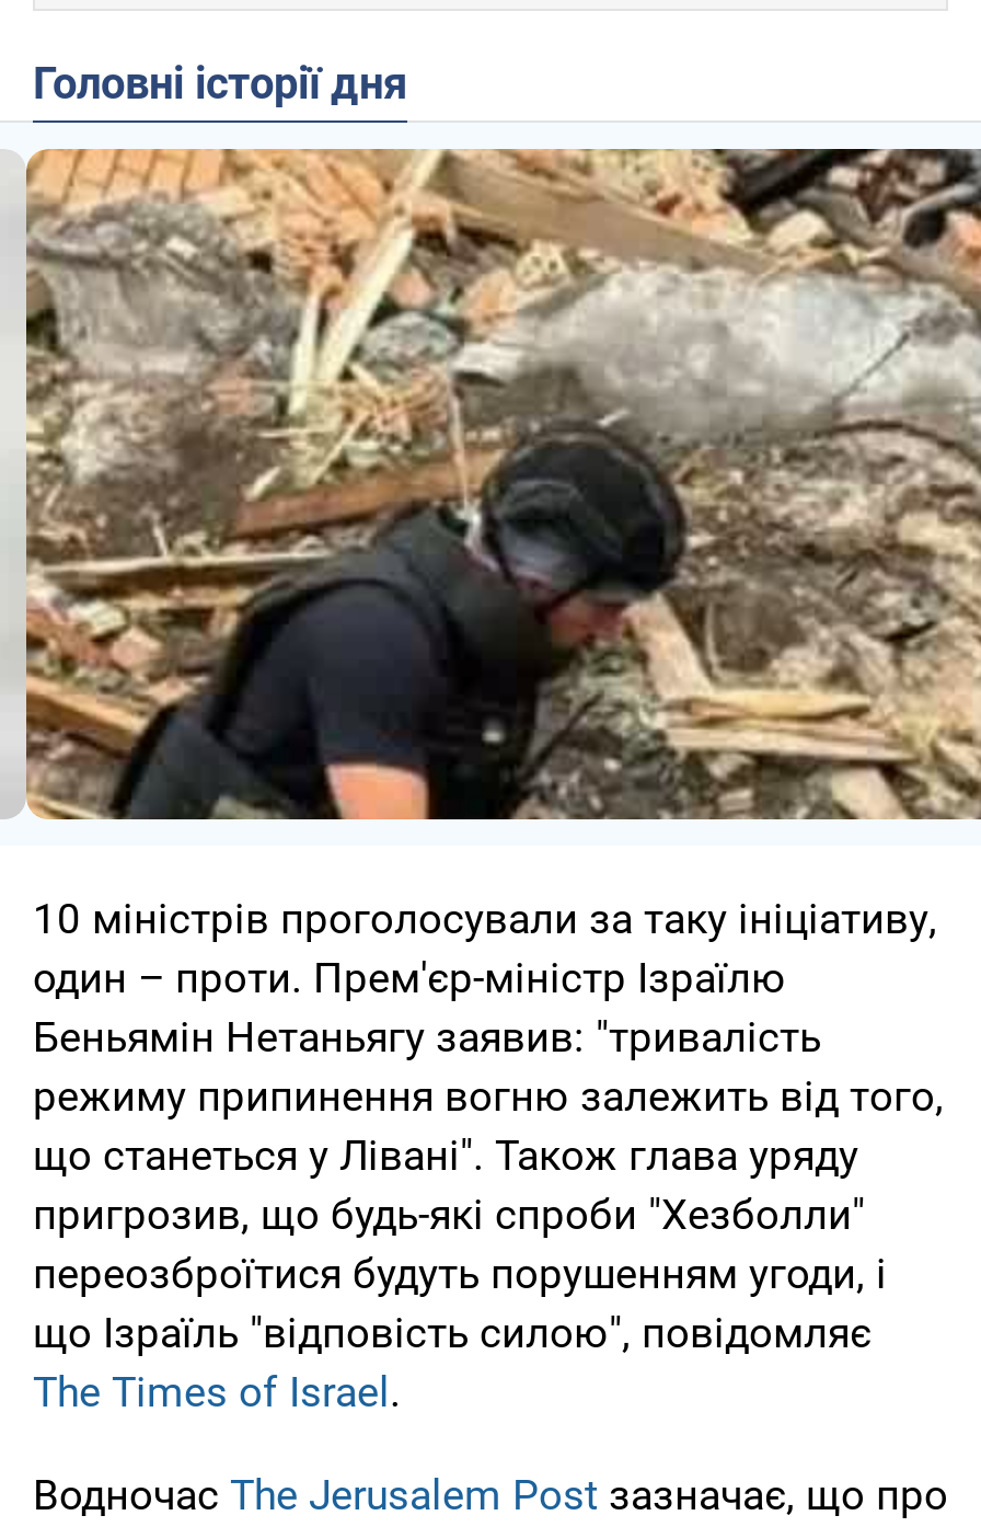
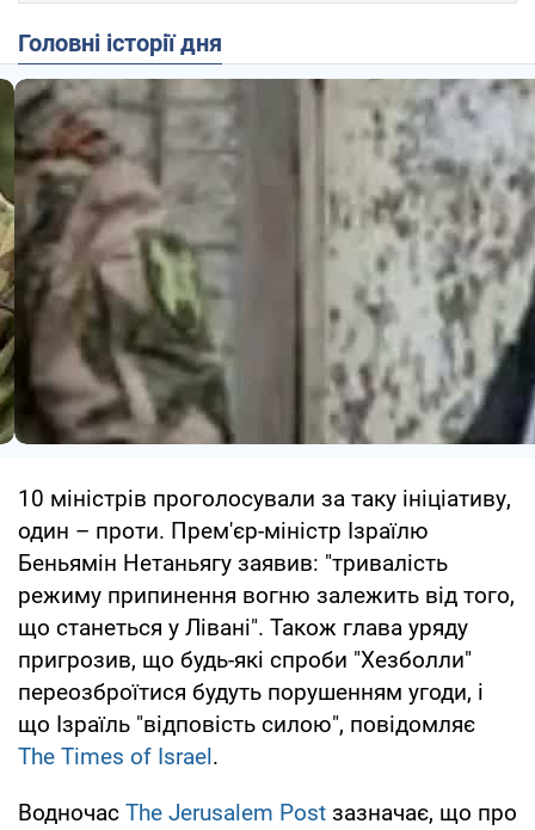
- [image]
+ [image]
